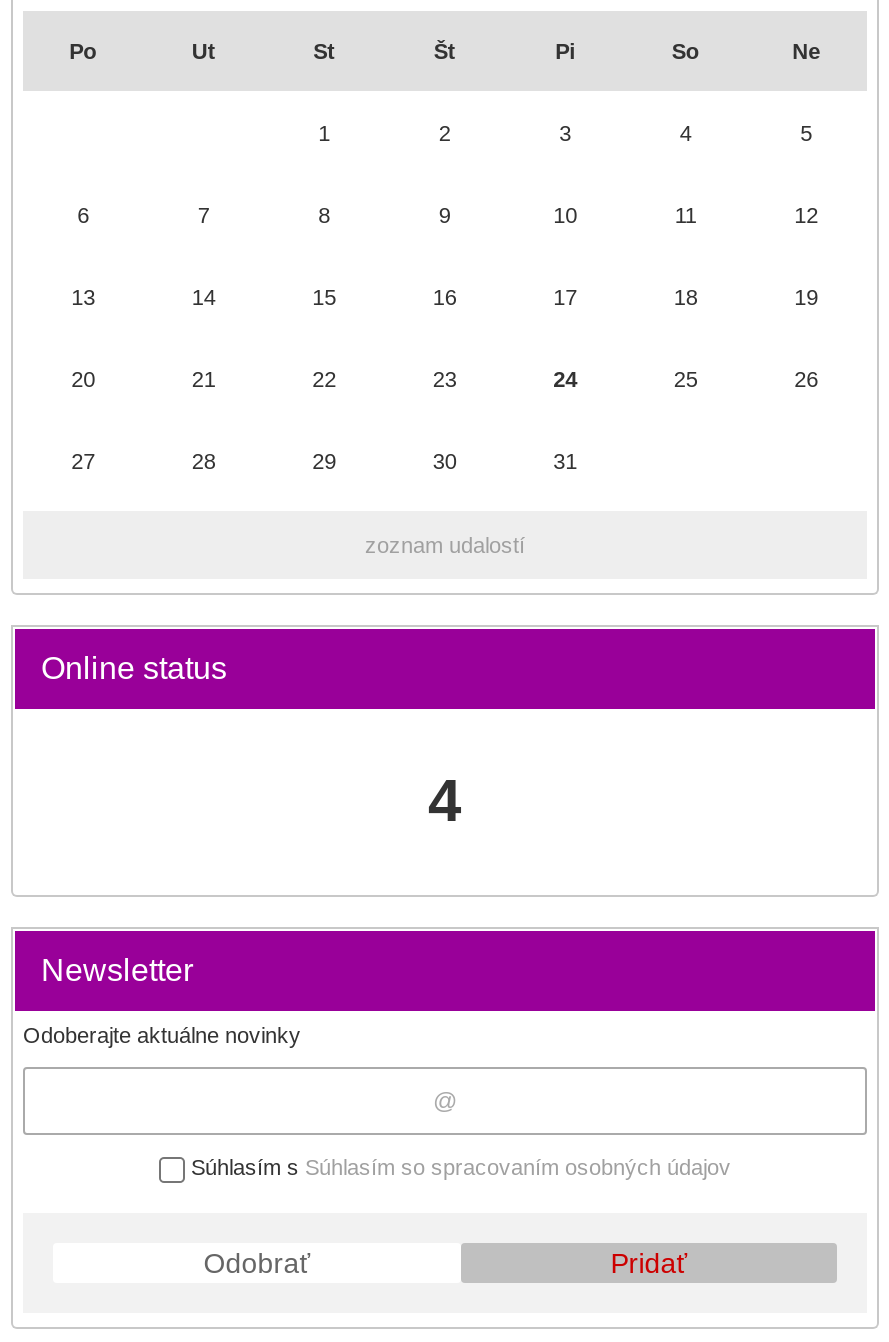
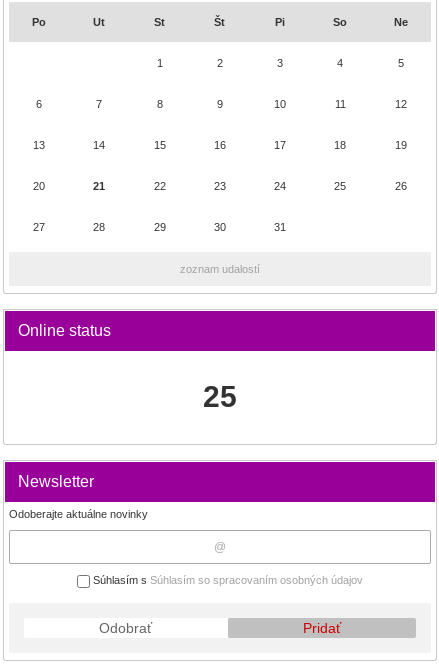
- 4
+ 25
